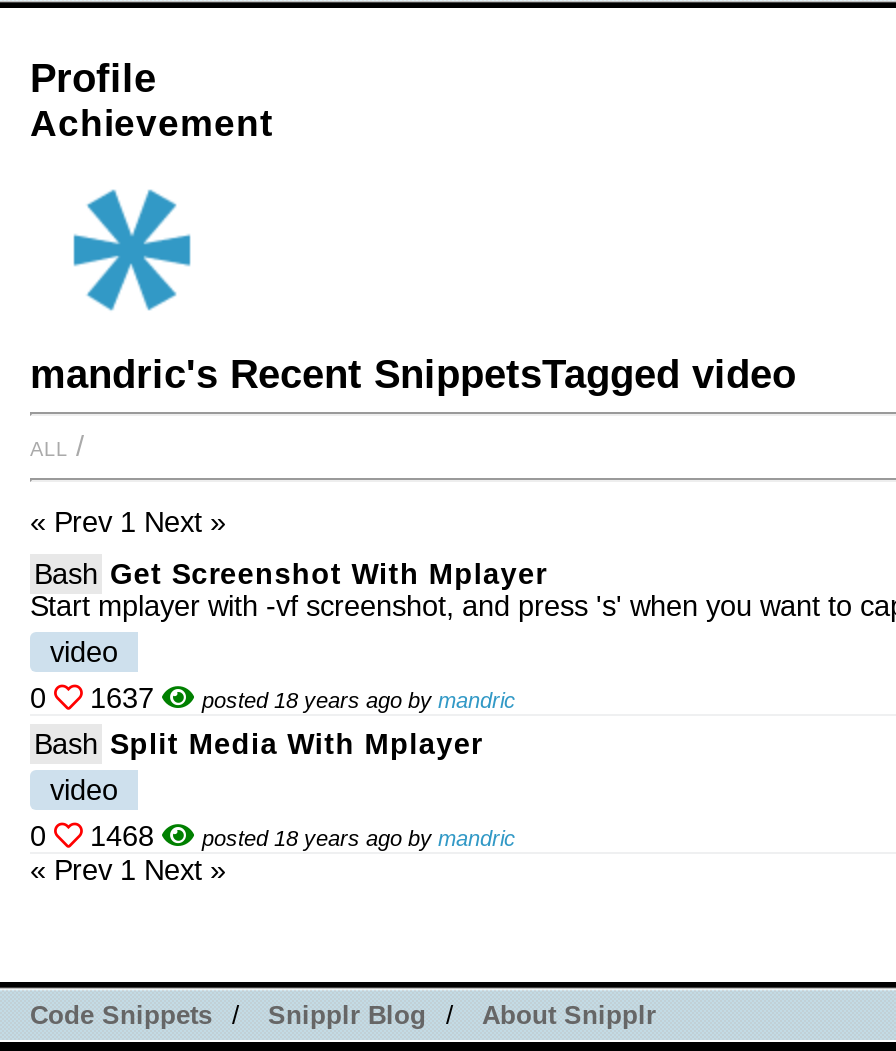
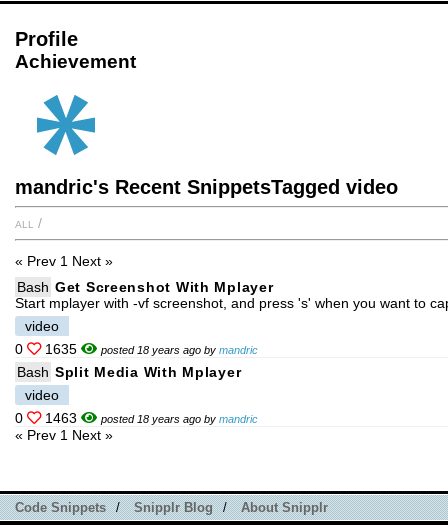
- 0 1637 posted 18 years ago by mandric
+ 0 1635 posted 18 years ago by mandric

- 0 1468 posted 18 years ago by mandric
+ 0 1463 posted 18 years ago by mandric
